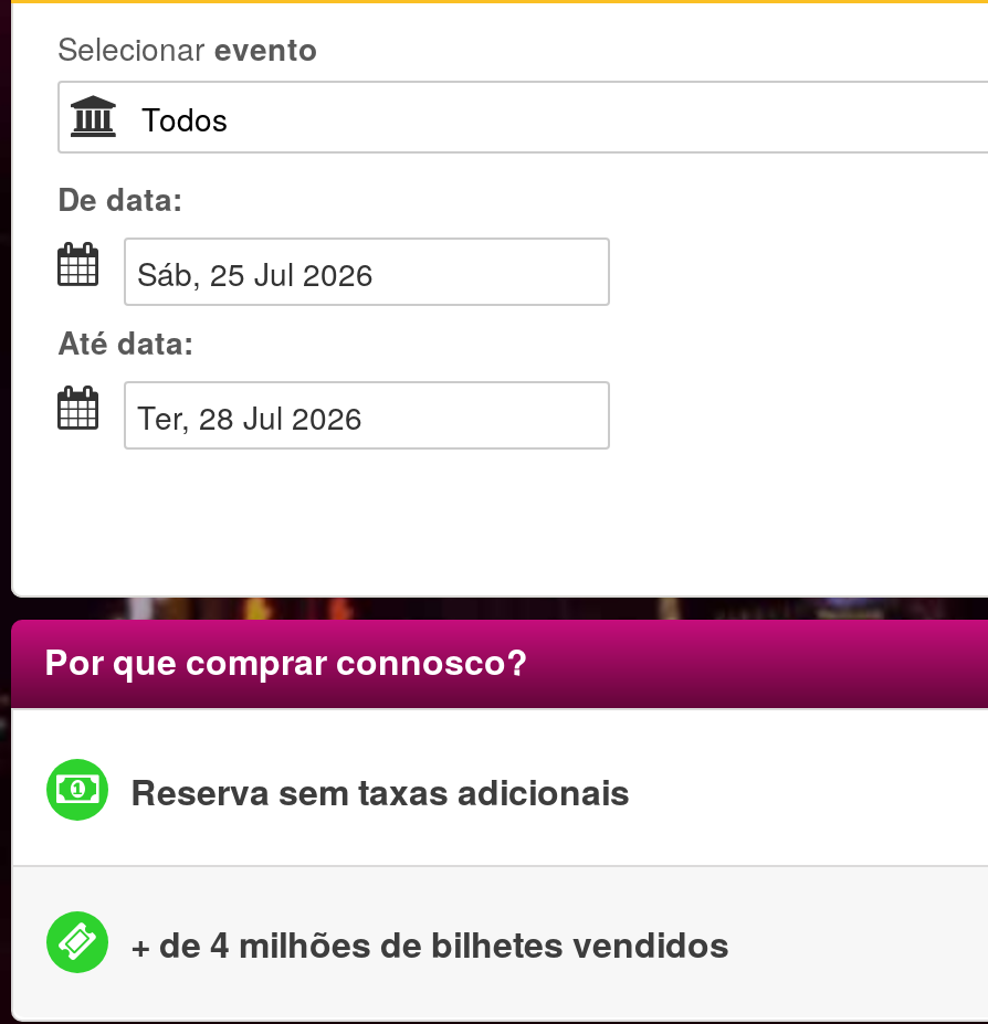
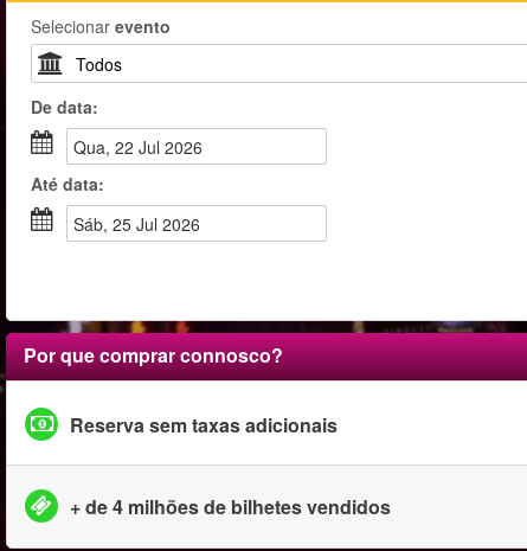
- Sáb, 25 Jul 2026
+ Qua, 22 Jul 2026

- Ter, 28 Jul 2026
+ Sáb, 25 Jul 2026
